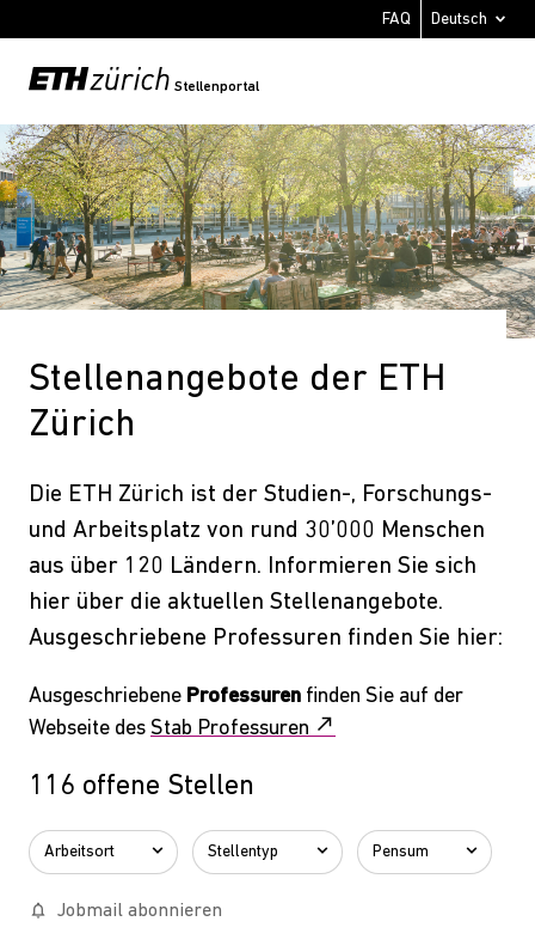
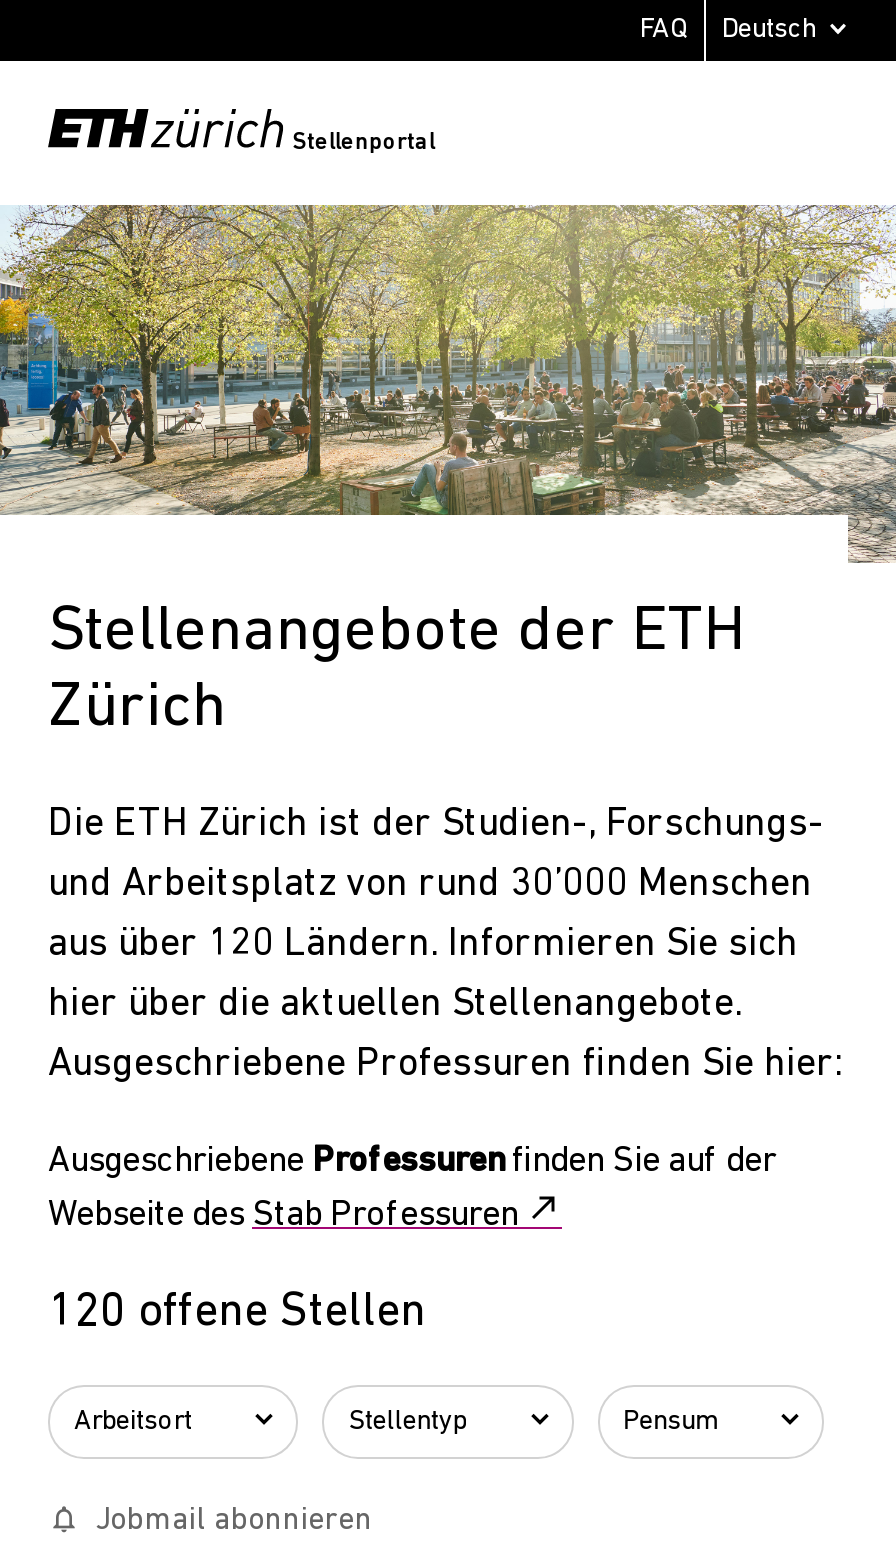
- 116 offene Stellen
+ 120 offene Stellen
